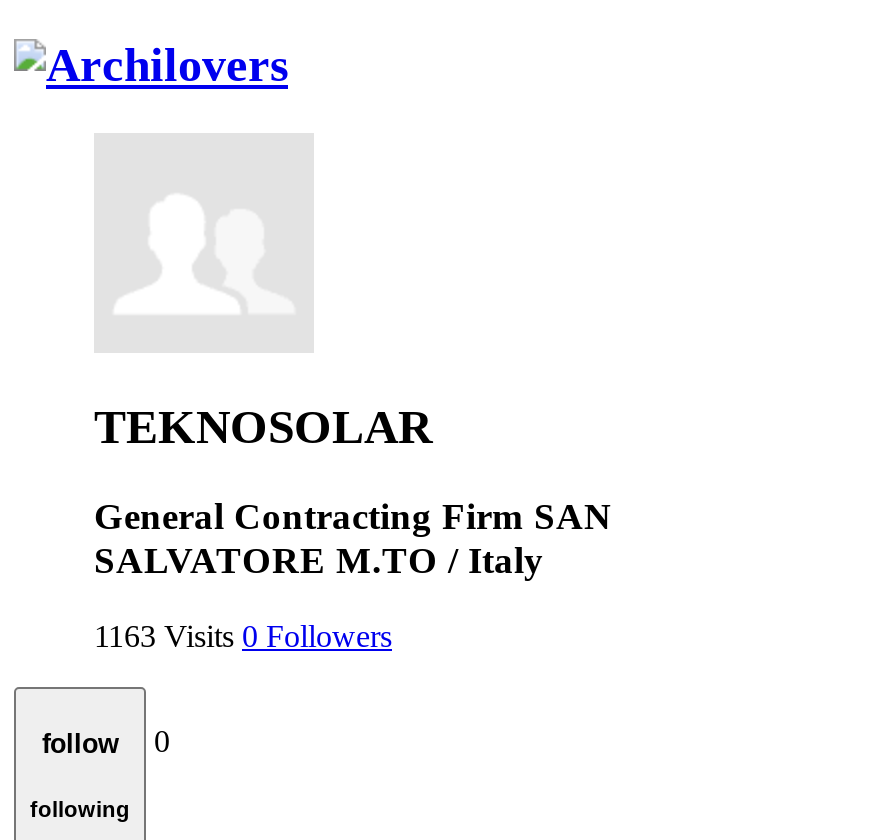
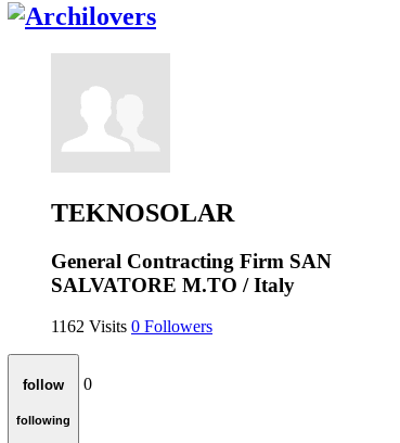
- 1163 Visits 0 Followers
+ 1162 Visits 0 Followers
